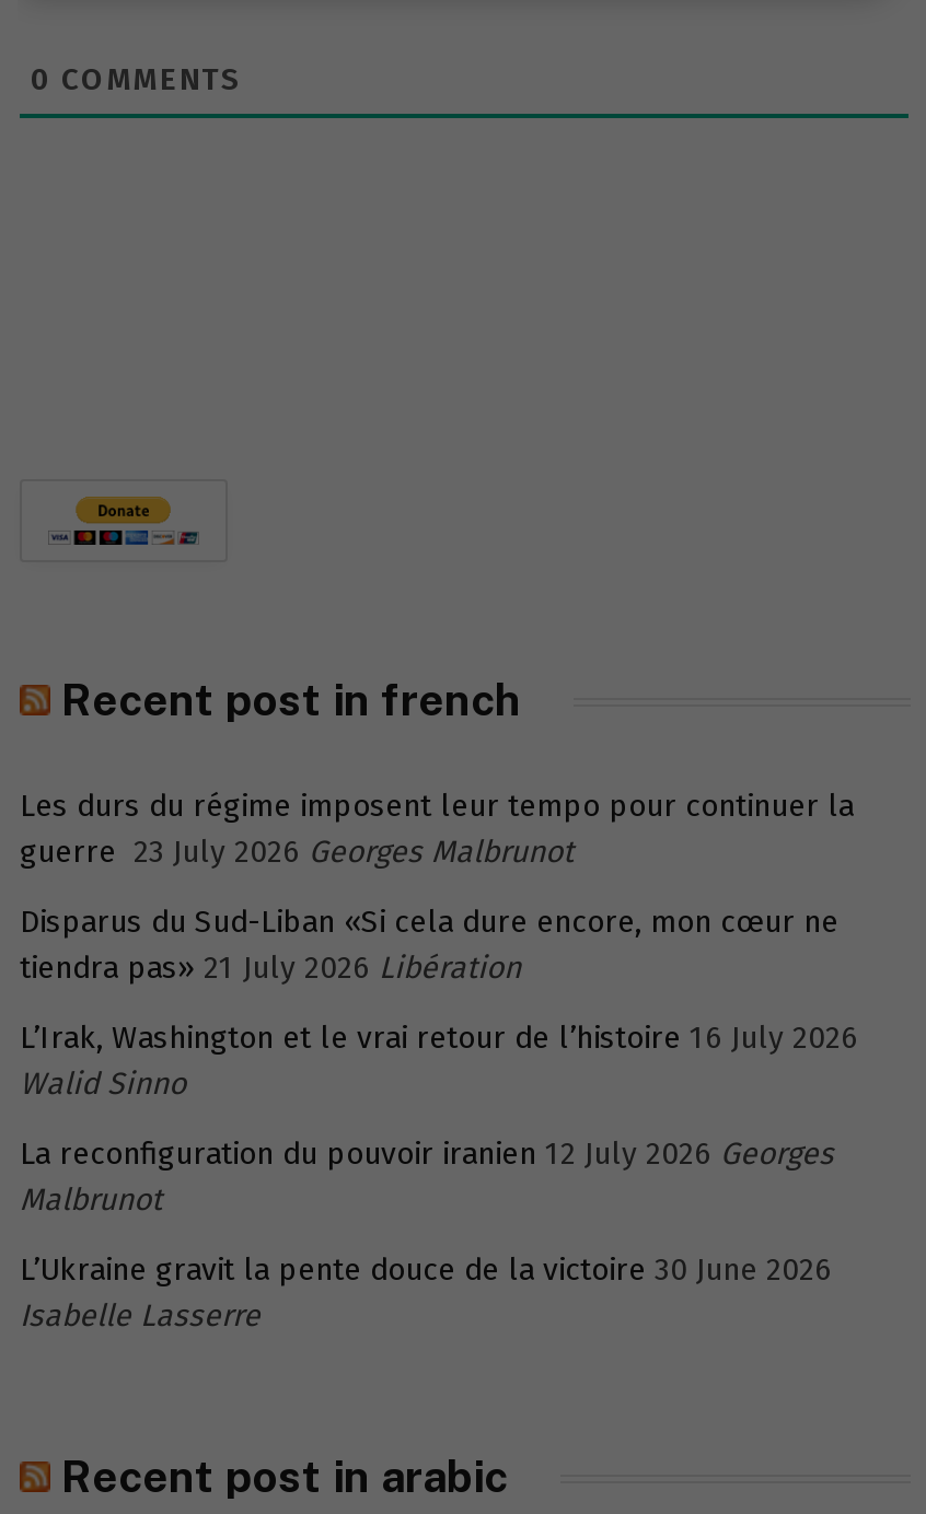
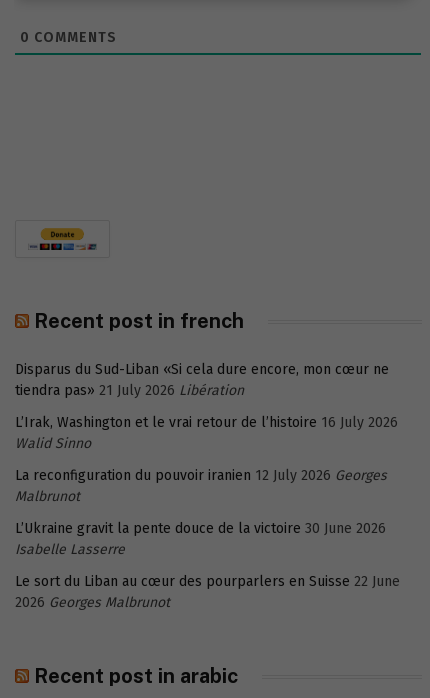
- Les durs du régime imposent leur tempo pour continuer la
- guerre 23 July 2026 Georges Malbrunot

moved up: Disparus du Sud-Liban «Si cela dure encore, mon cœur ne | tiendra pas» 21 July 2026 Libération | L’Irak, Washington et le vrai retour de l’histoire 16 July 2026 | Walid Sinno | La reconfiguration du pouvoir iranien 12 July 2026 Georges | Malbrunot | L’Ukraine gravit la pente douce de la victoire 30 June 2026 | Isabelle Lasserre

+ Le sort du Liban au cœur des pourparlers en Suisse 22 June
+ 2026 Georges Malbrunot
